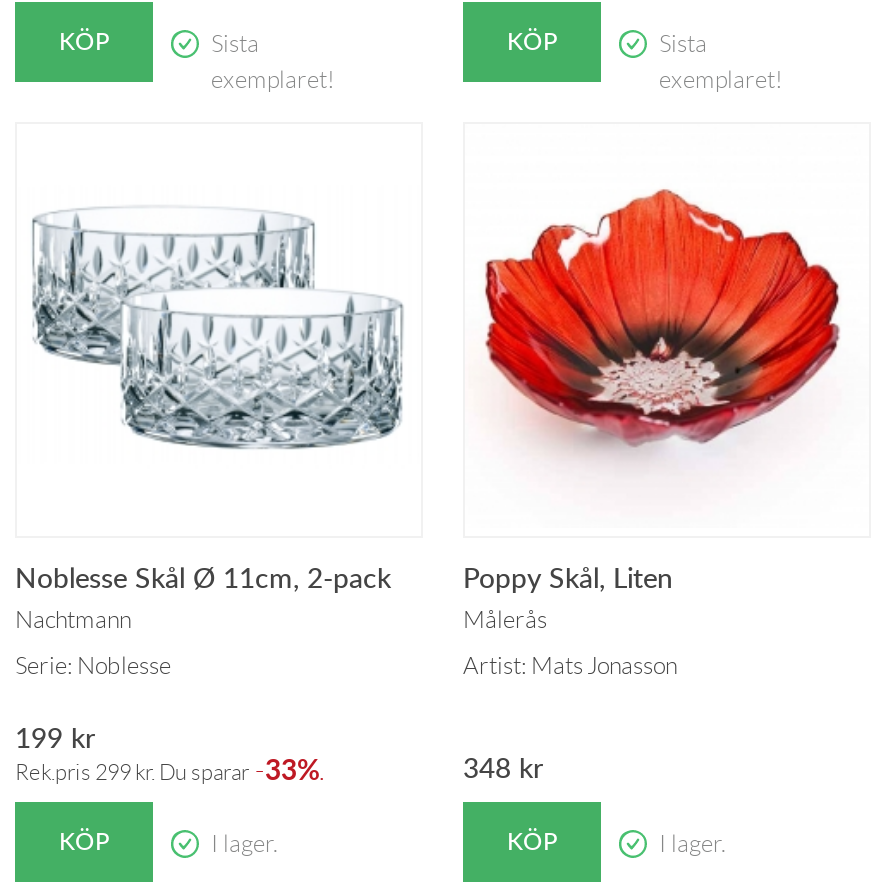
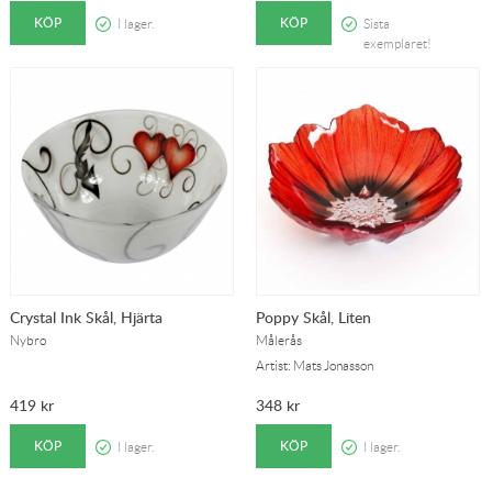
- Sista
- exemplaret!
+ I lager.

- [image]
+ [image]

- Noblesse Skål Ø 11cm, 2-pack
- Nachtmann
- Serie: Noblesse
- 199 kr
- Rek.pris 299kr. Du sparar -33%.
+ Crystal Ink Skål, Hjärta
+ Nybro
+ 419 kr
